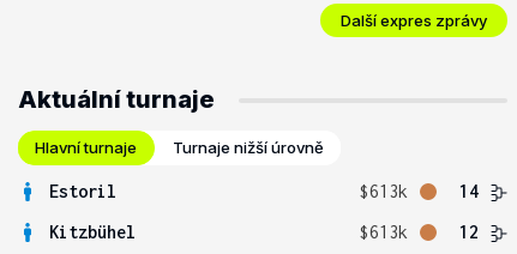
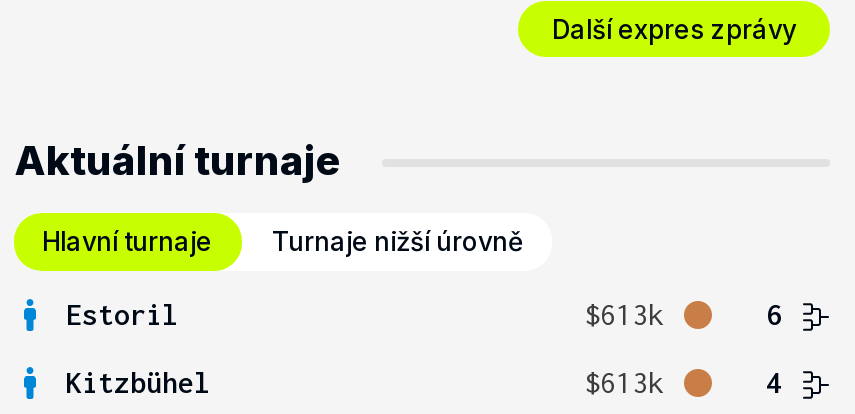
- 14
+ 6

- 12
+ 4
